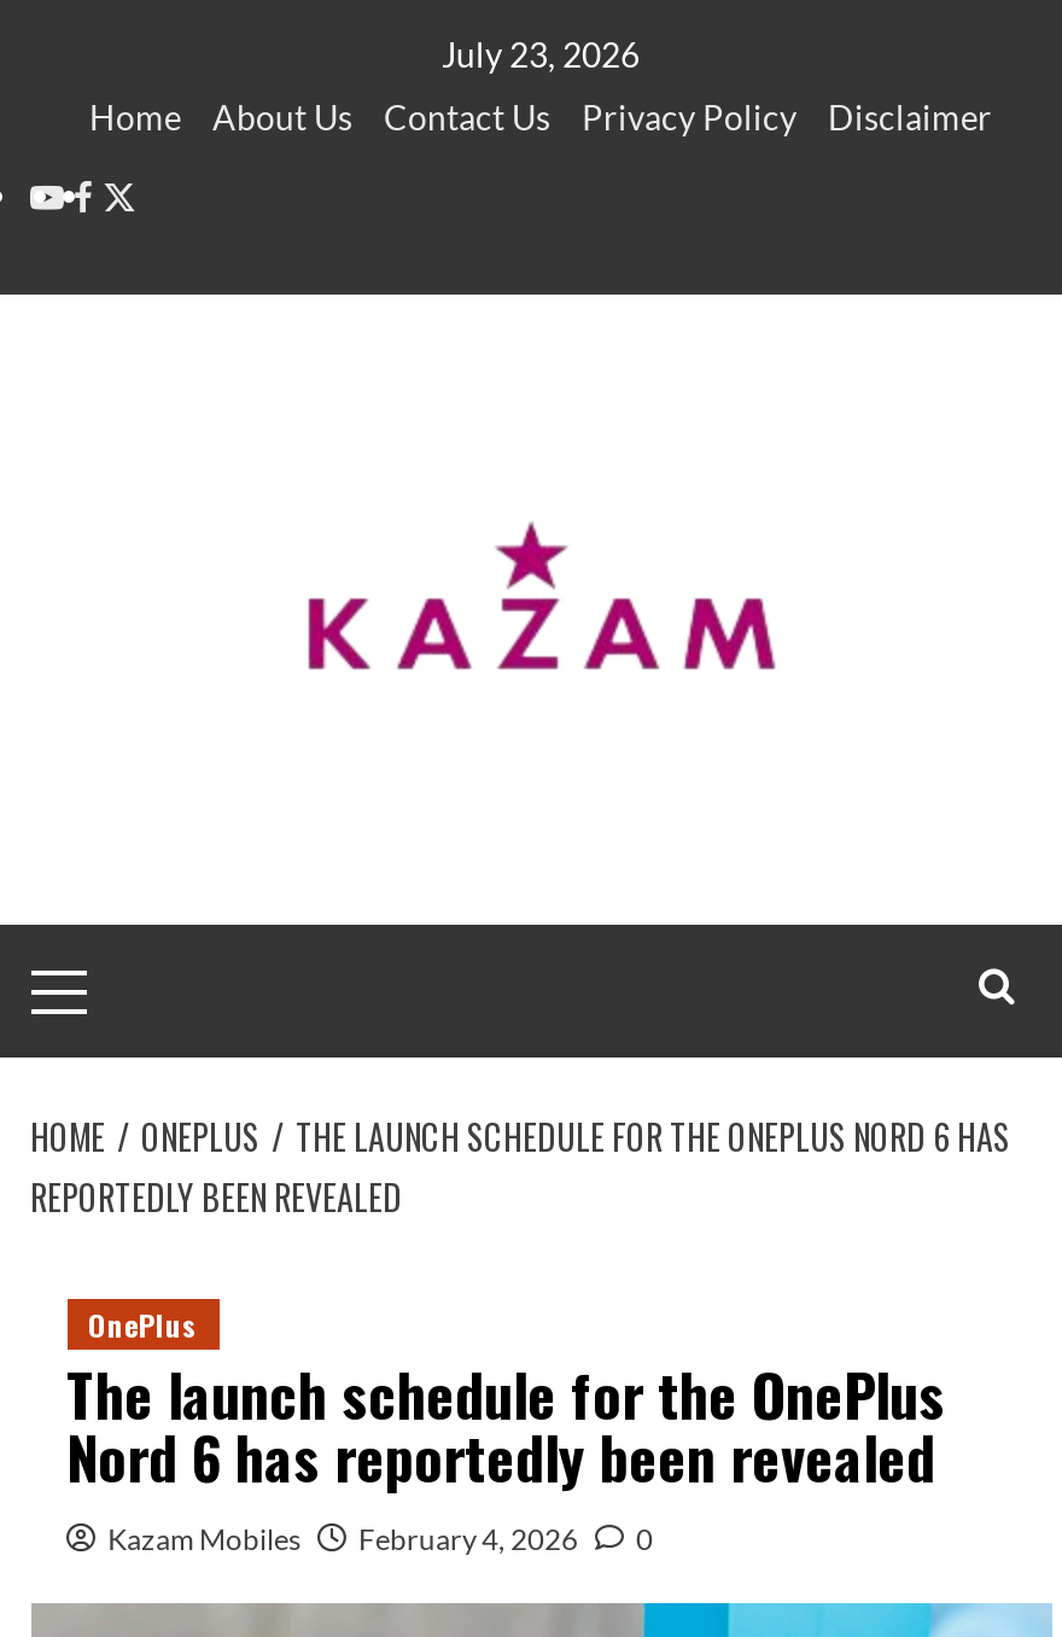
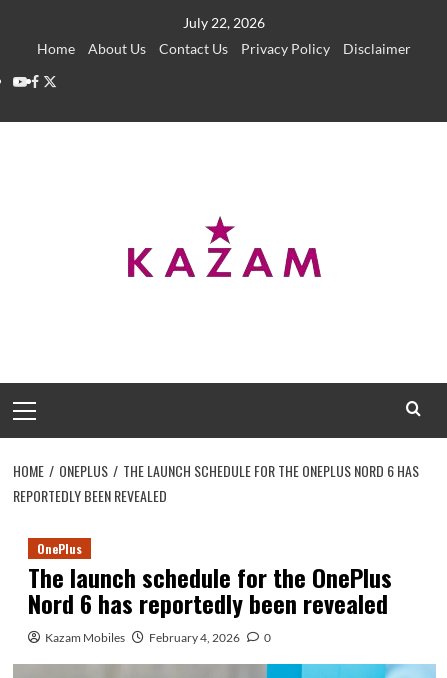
- July 23, 2026
+ July 22, 2026
